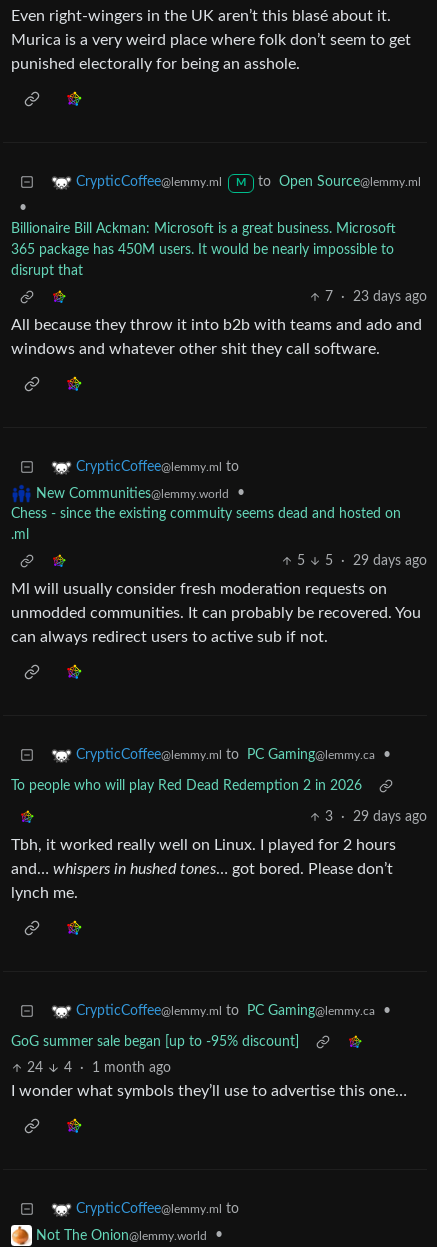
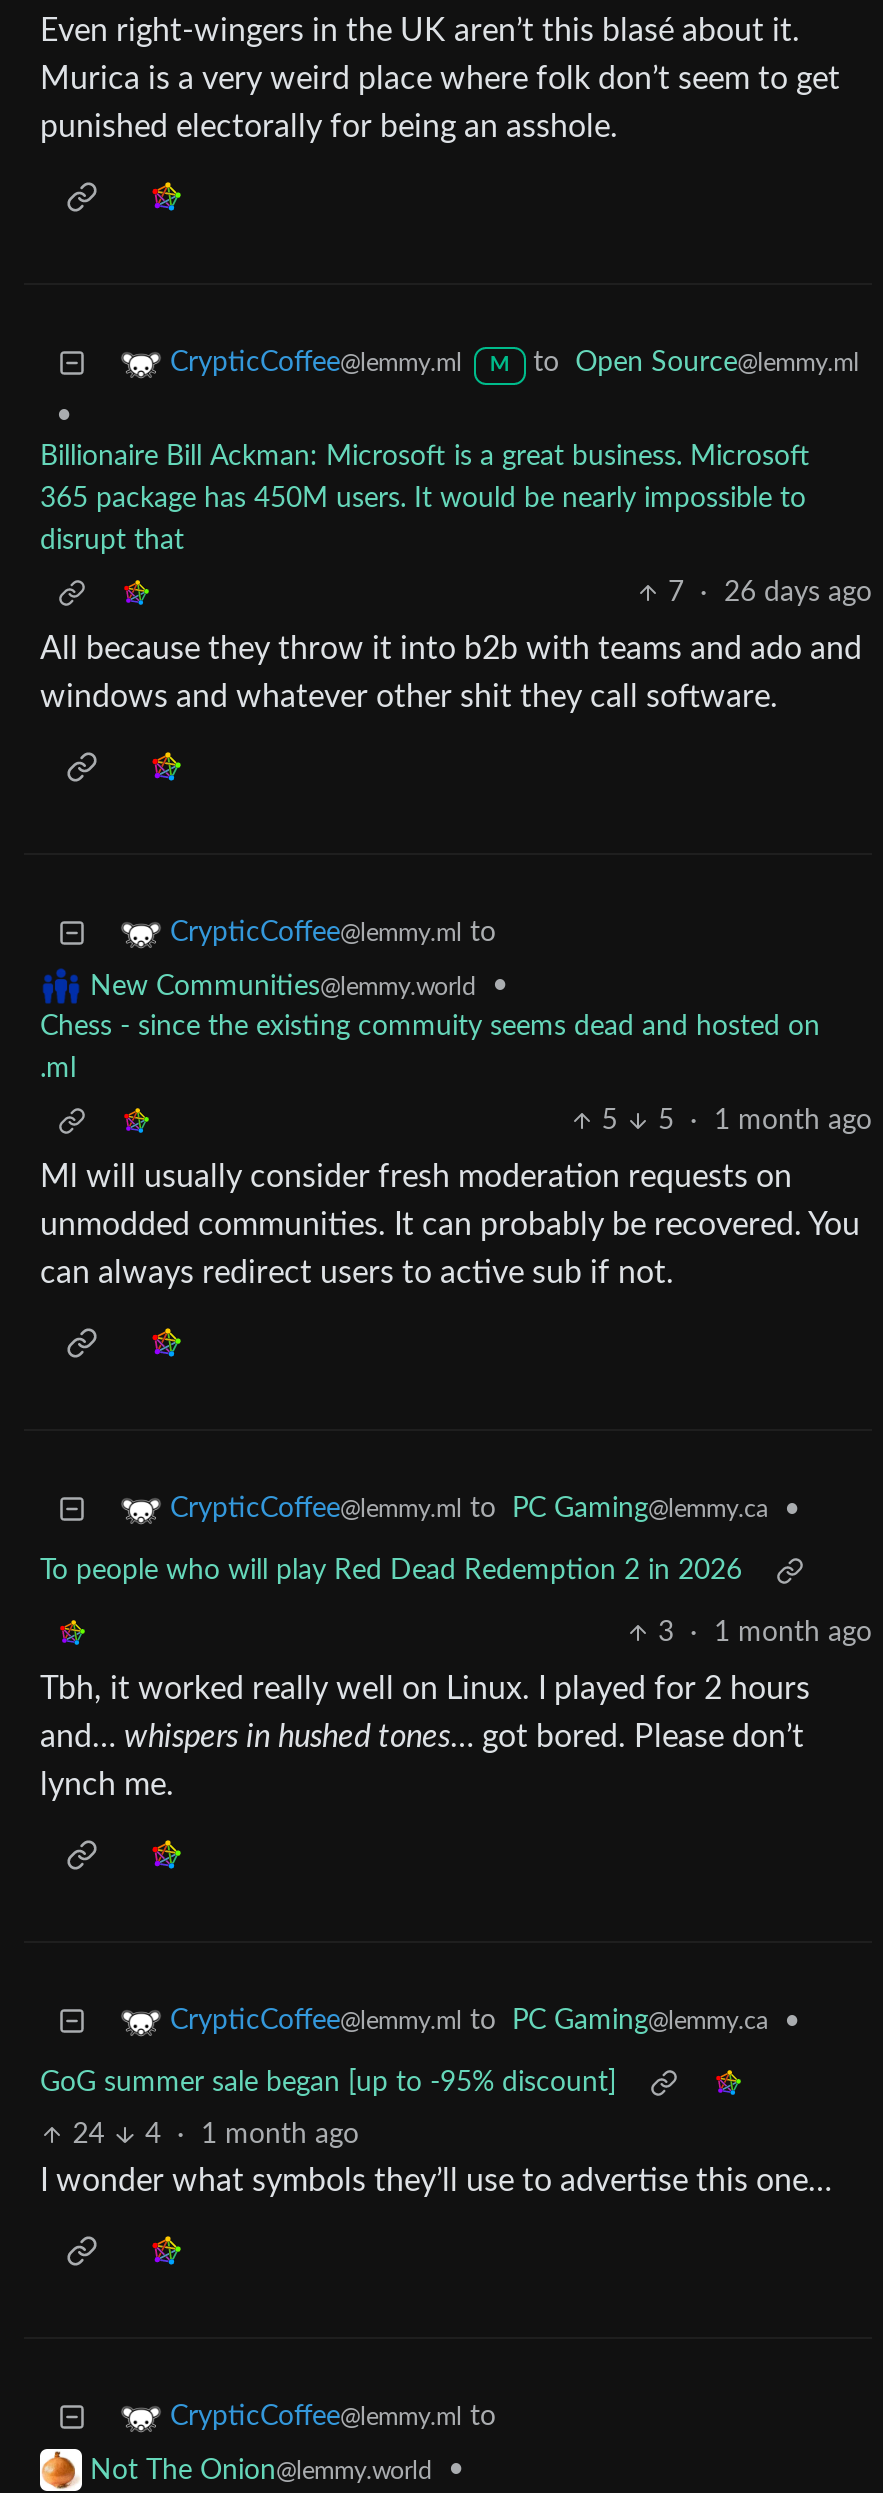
- 7 · 23 days ago
+ 7 · 26 days ago

- 5 5 · 29 days ago
+ 5 5 · 1 month ago

- 3 · 29 days ago
+ 3 · 1 month ago
